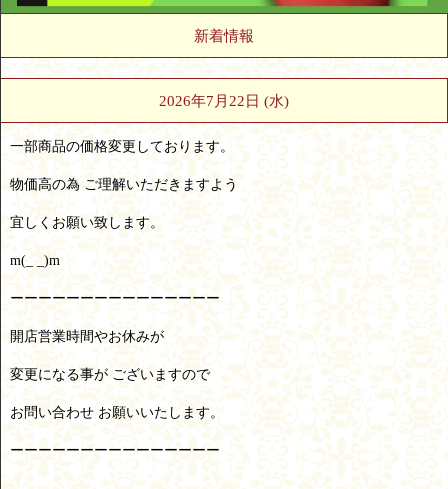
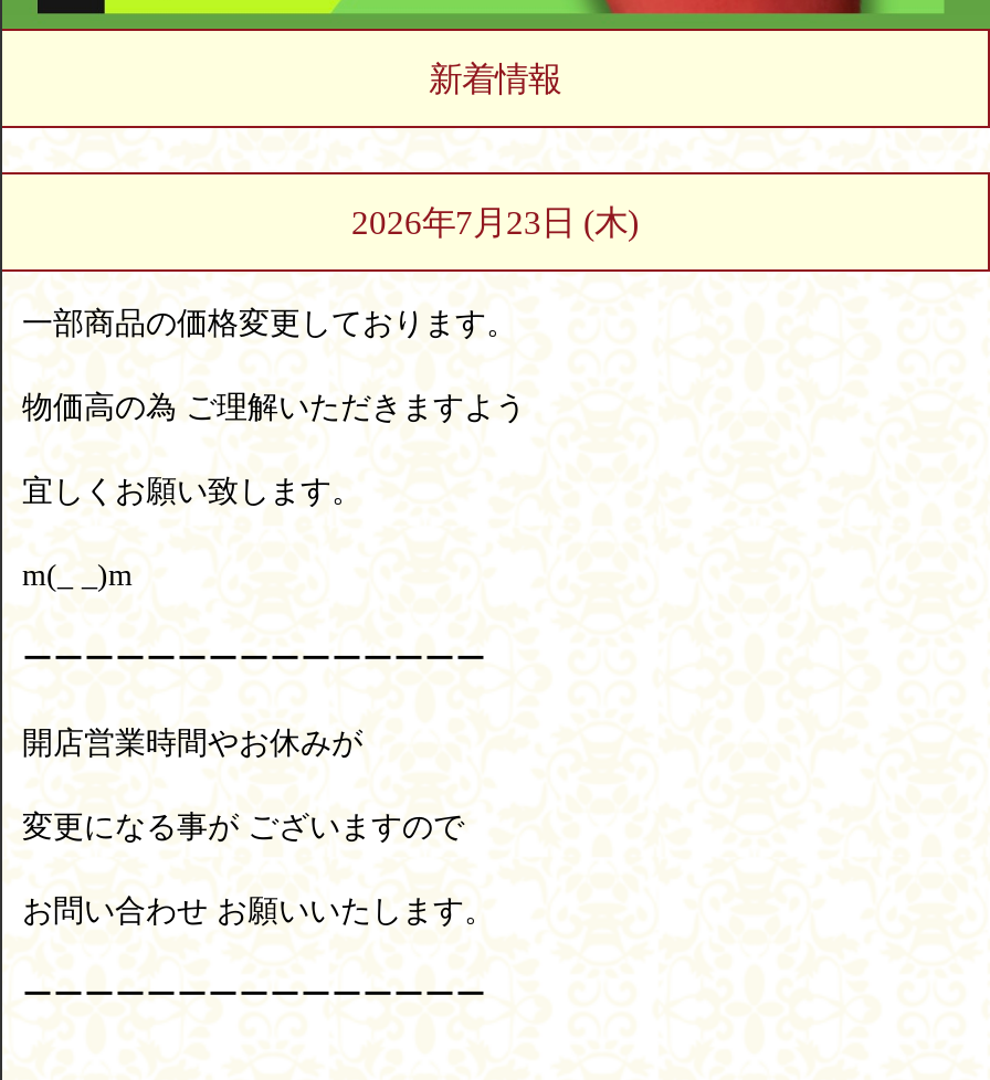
- 2026年7月22日 (水)
+ 2026年7月23日 (木)
